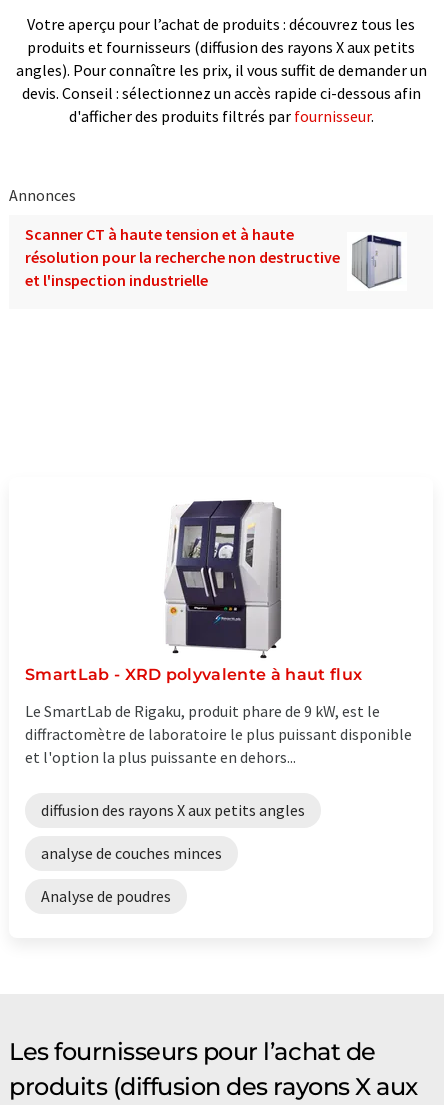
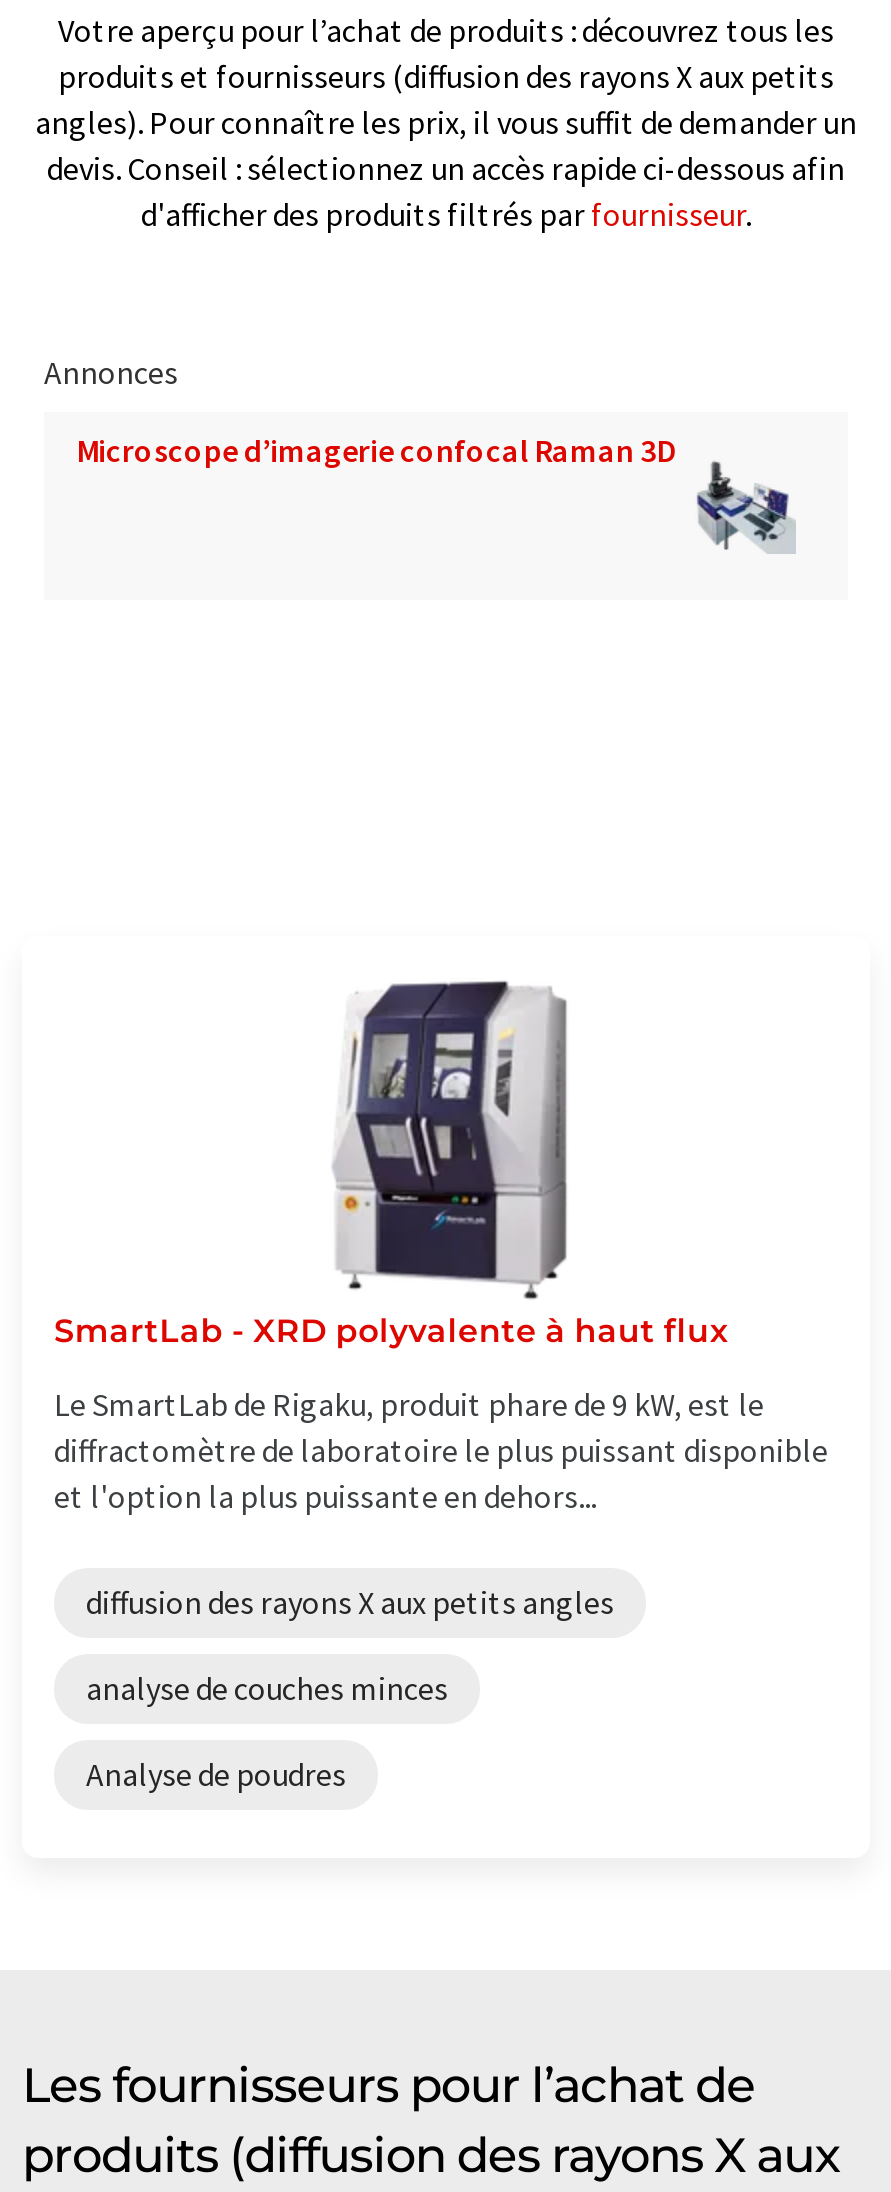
- [image]
- Scanner CT à haute tension et à haute
- résolution pour la recherche non destructive
- et l'inspection industrielle
+ [image]
+ Microscope d’imagerie confocal Raman 3D
